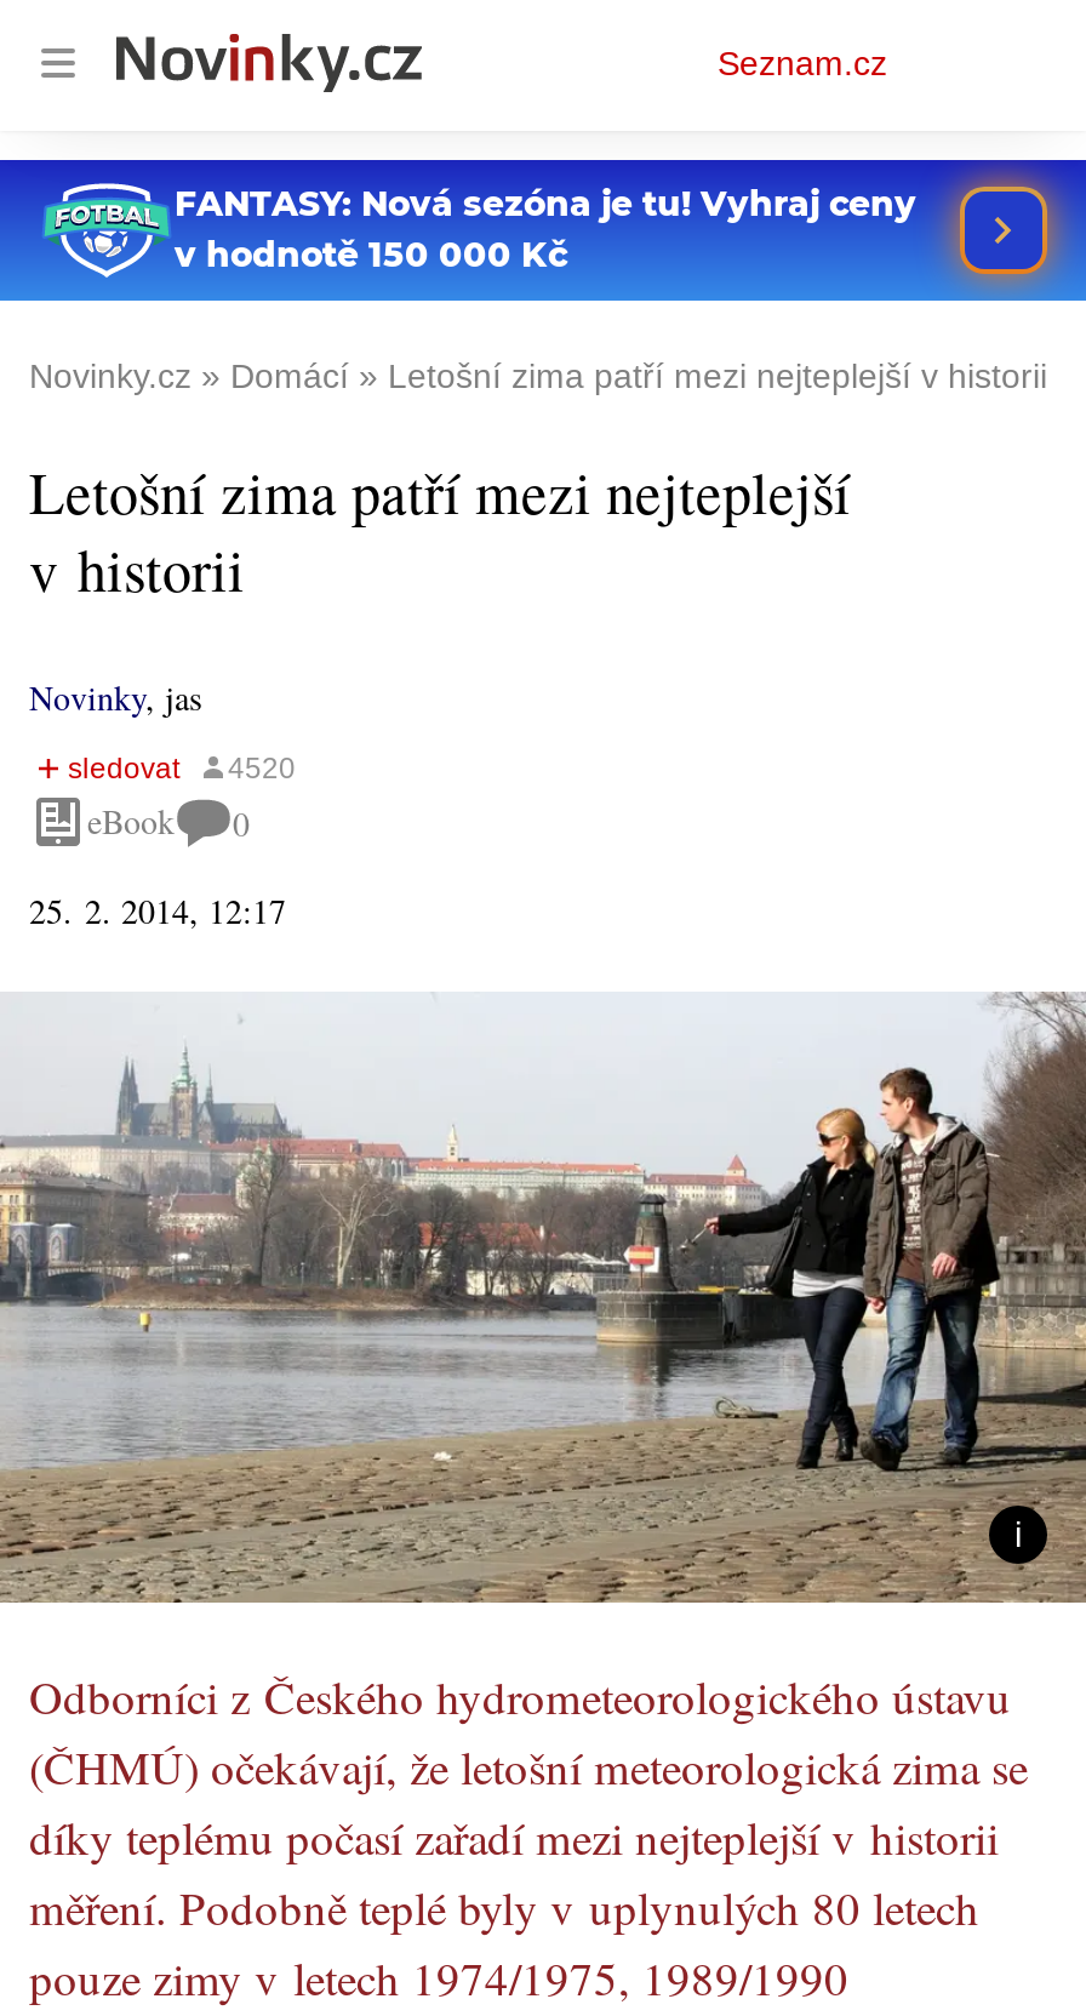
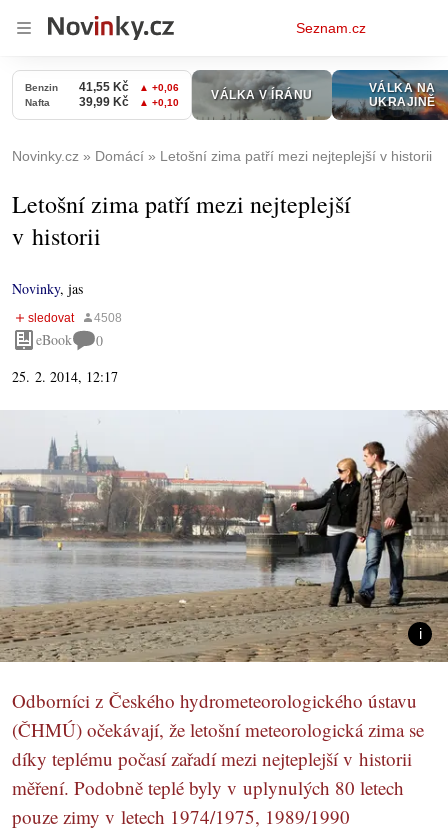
- [image]
+ [image]
